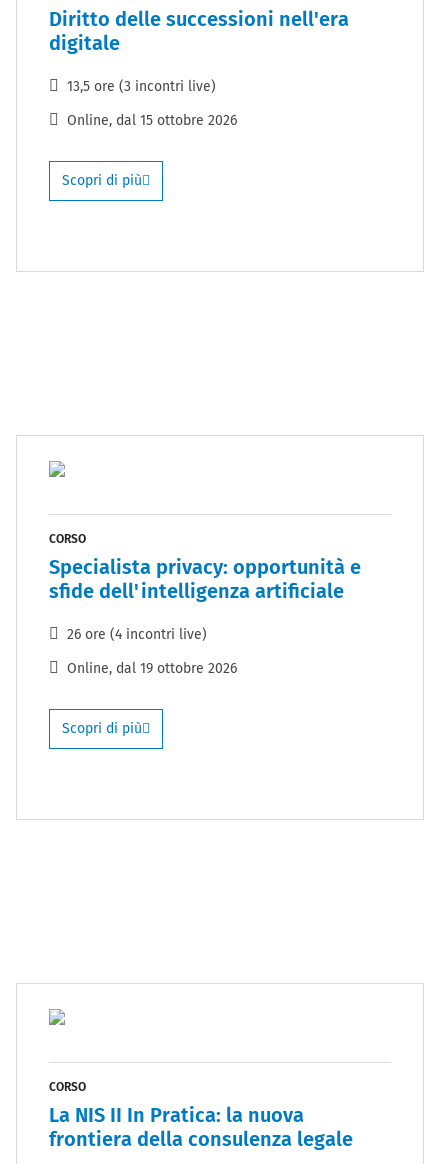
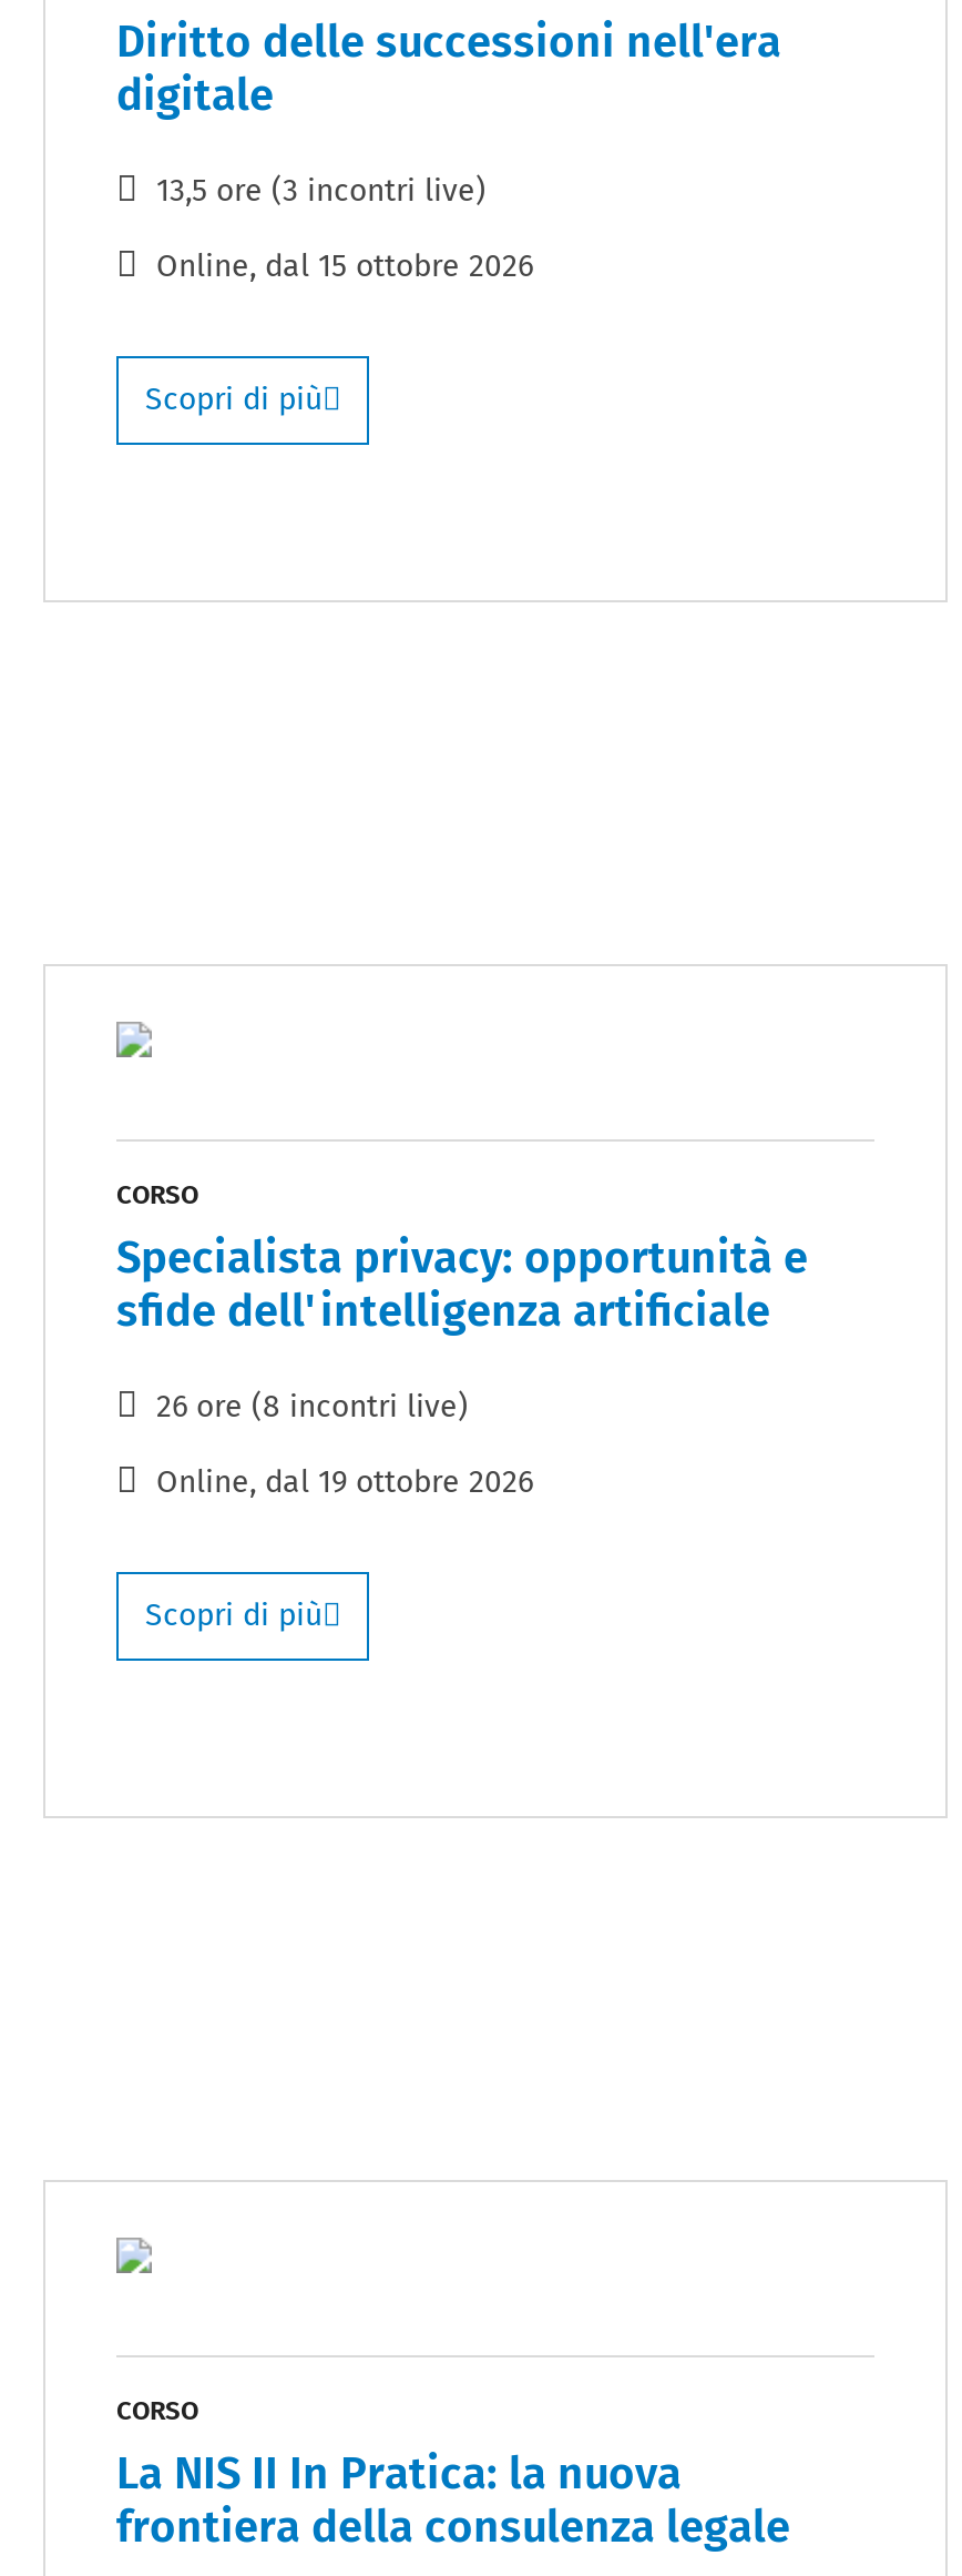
- 26 ore (4 incontri live)
+ 26 ore (8 incontri live)
